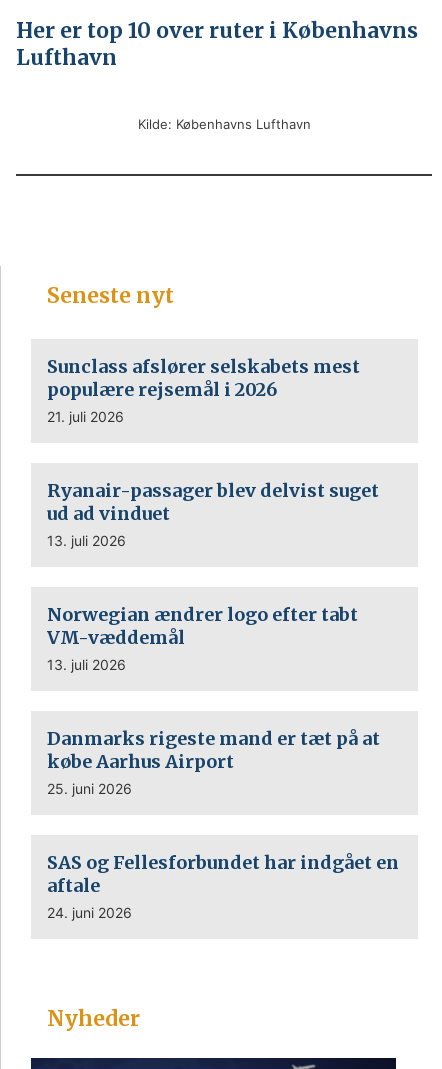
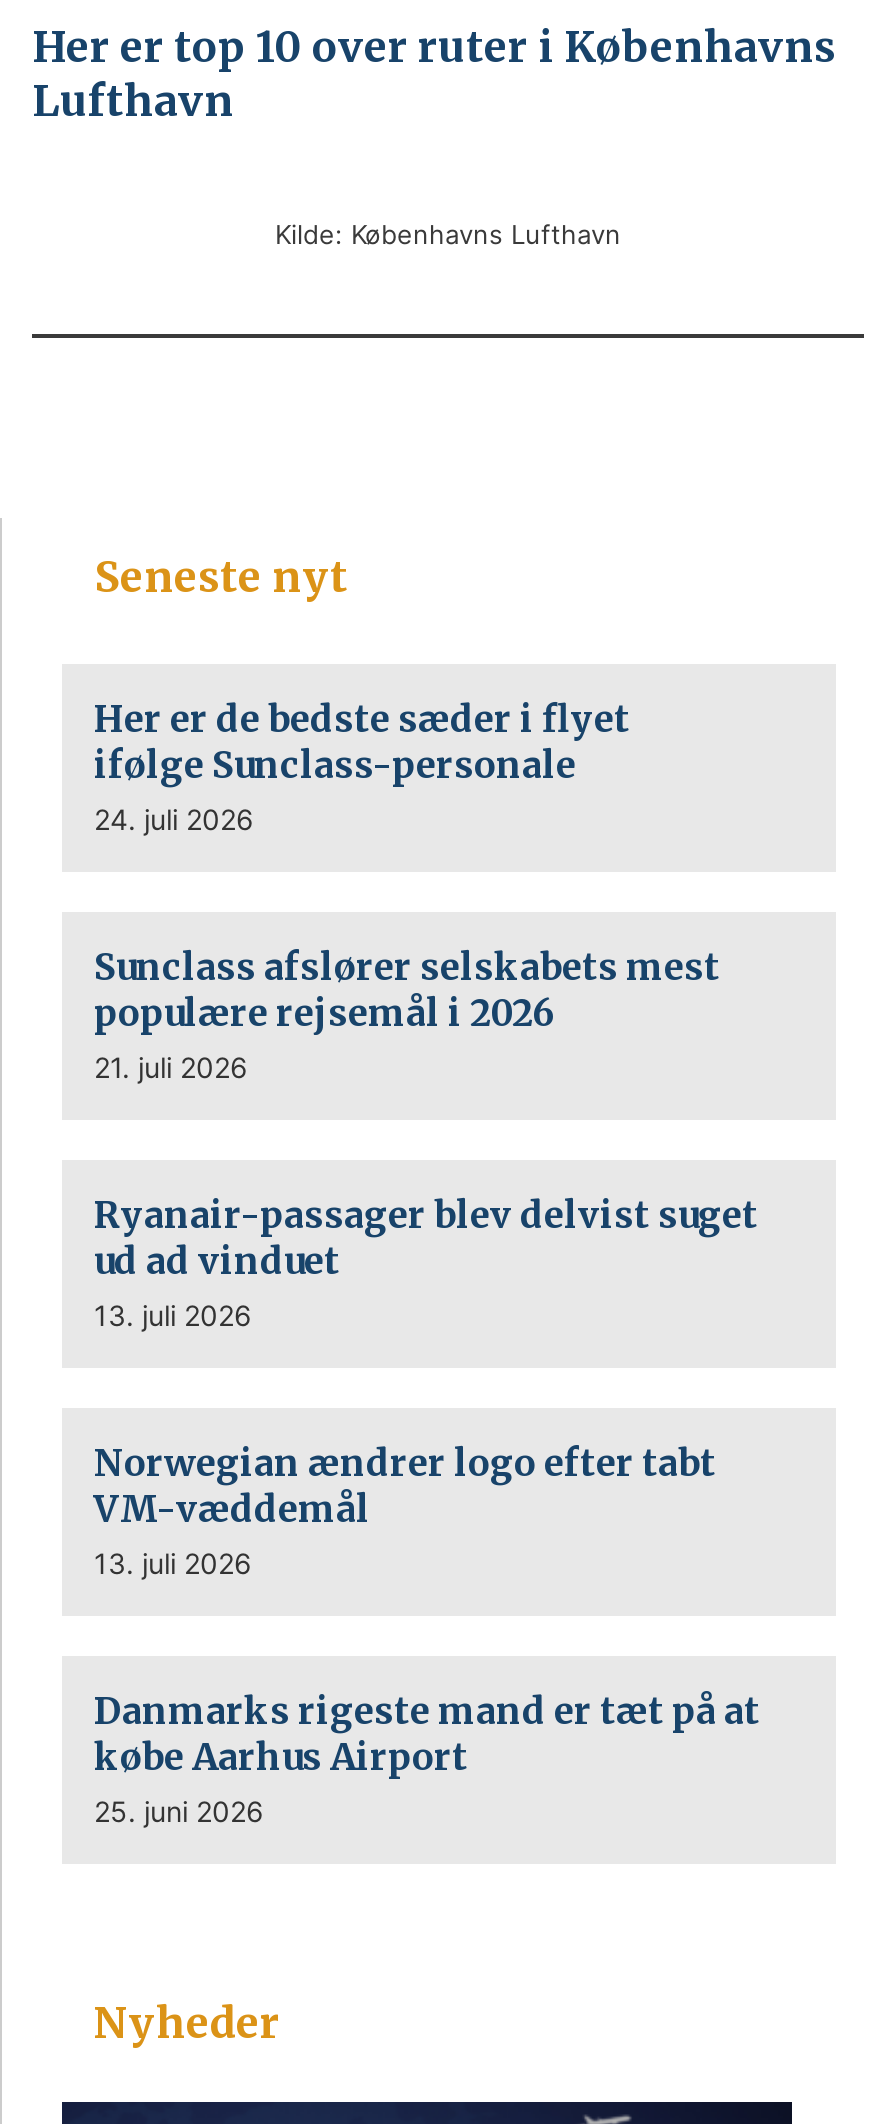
+ Her er de bedste sæder i flyet
+ ifølge Sunclass-personale
+ 24. juli 2026

moved down: Sunclass afslører selskabets mest | populære rejsemål i 2026 | 21. juli 2026 | ... | købe Aarhus Airport | 25. juni 2026

- SAS og Fellesforbundet har indgået en
- aftale
- 24. juni 2026
